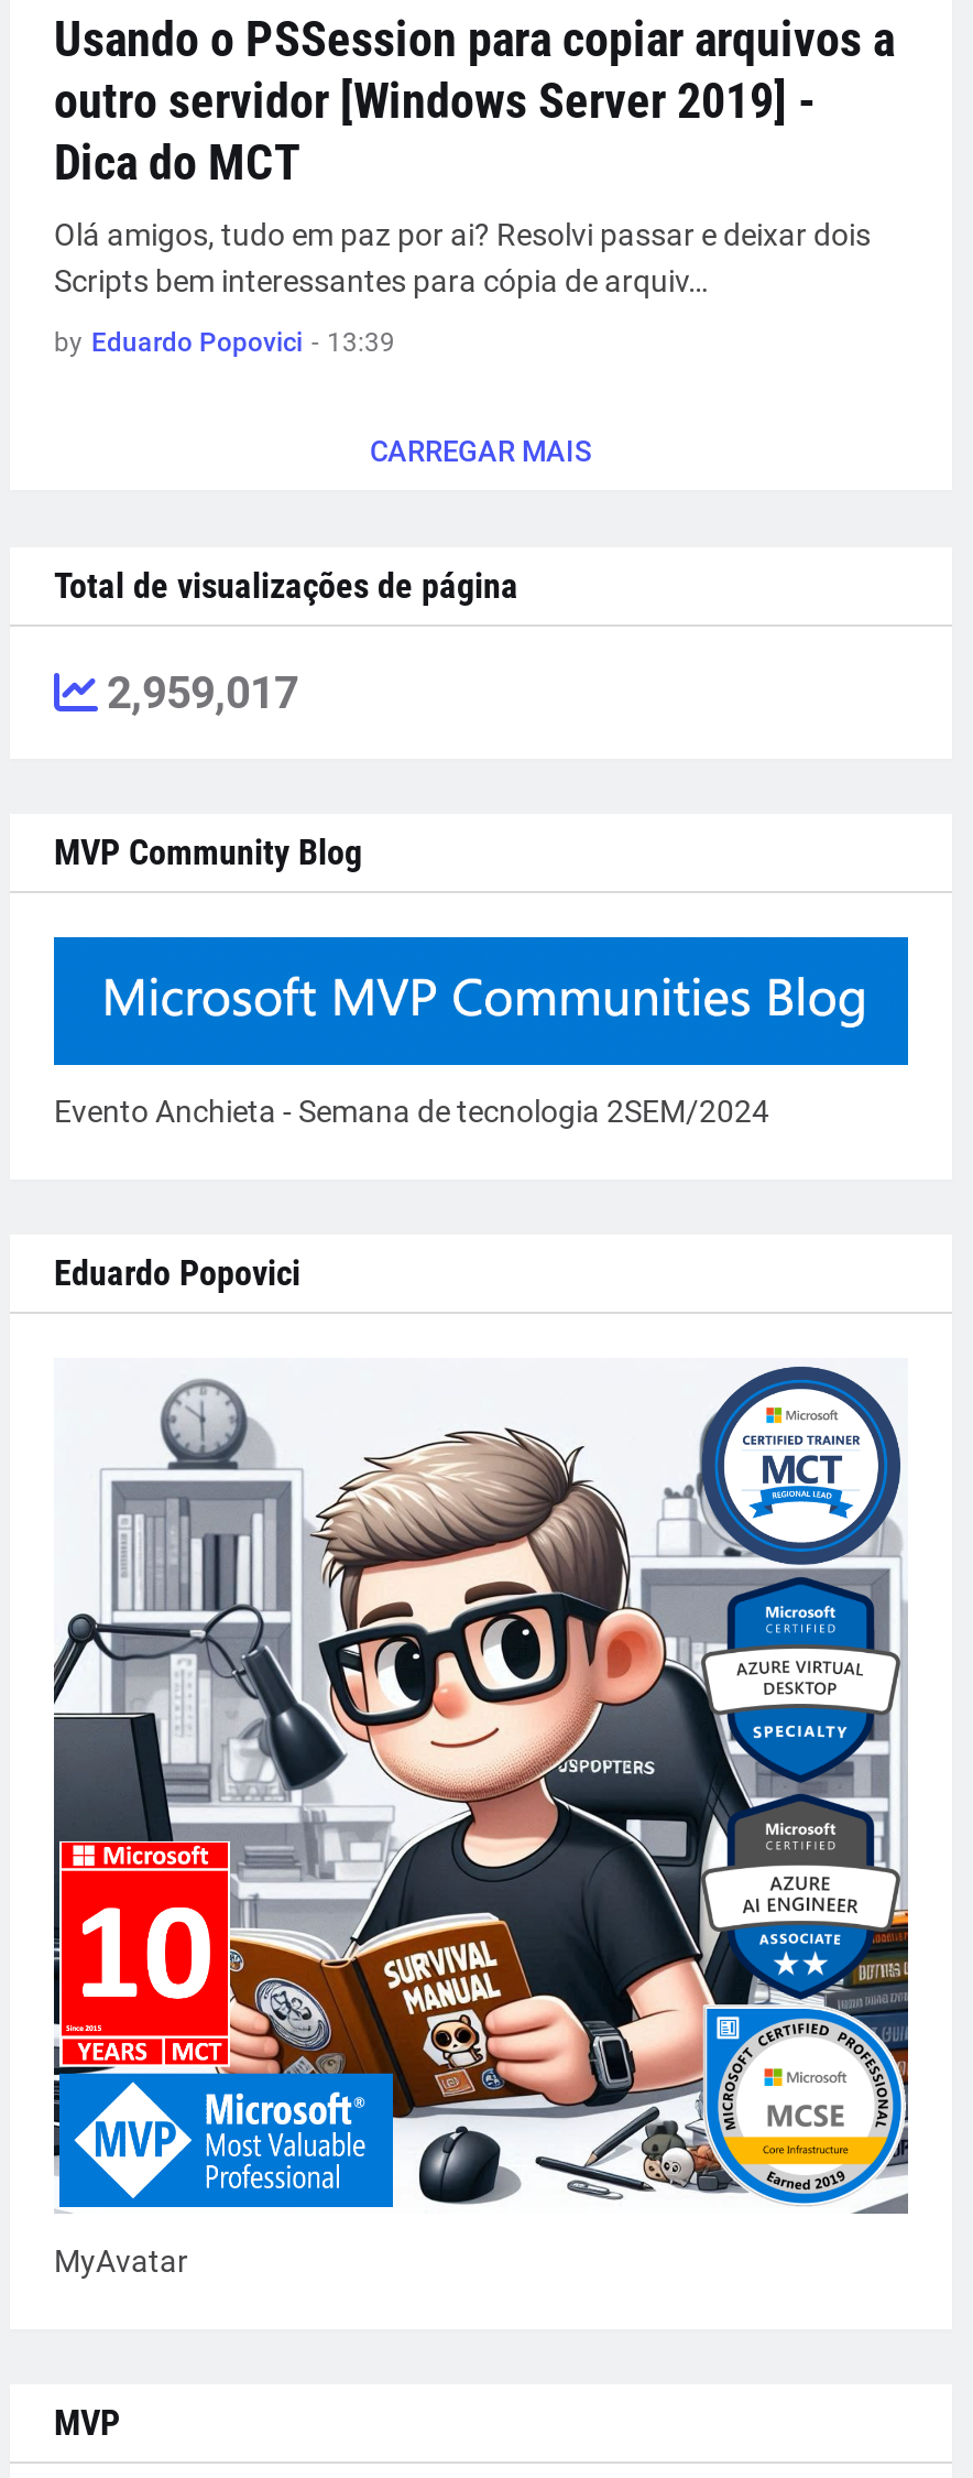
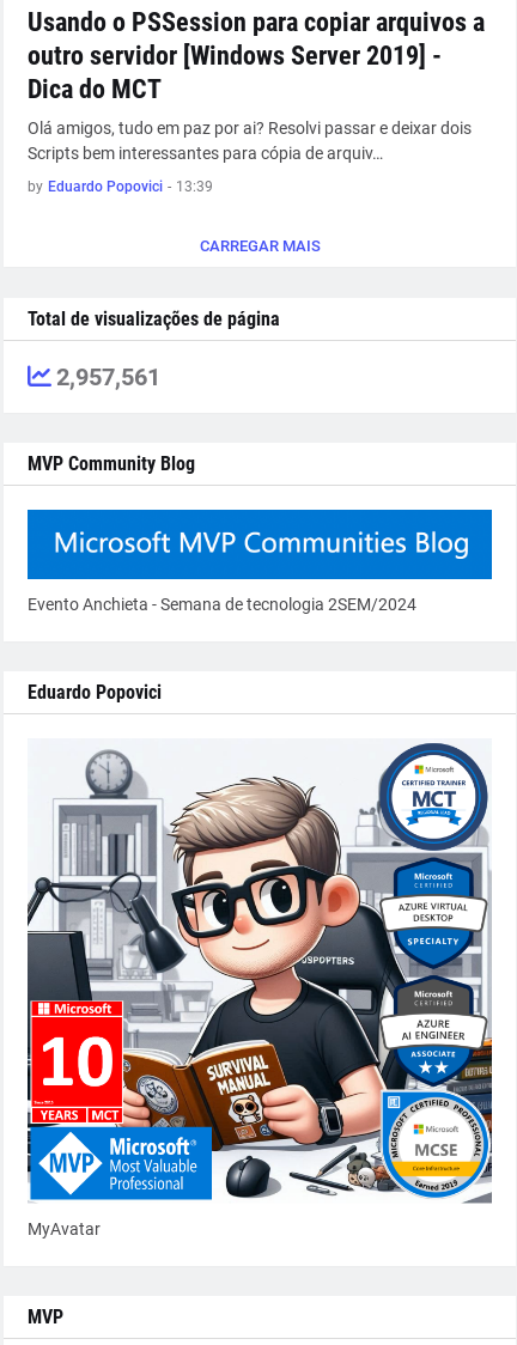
- 2,959,017
+ 2,957,561
